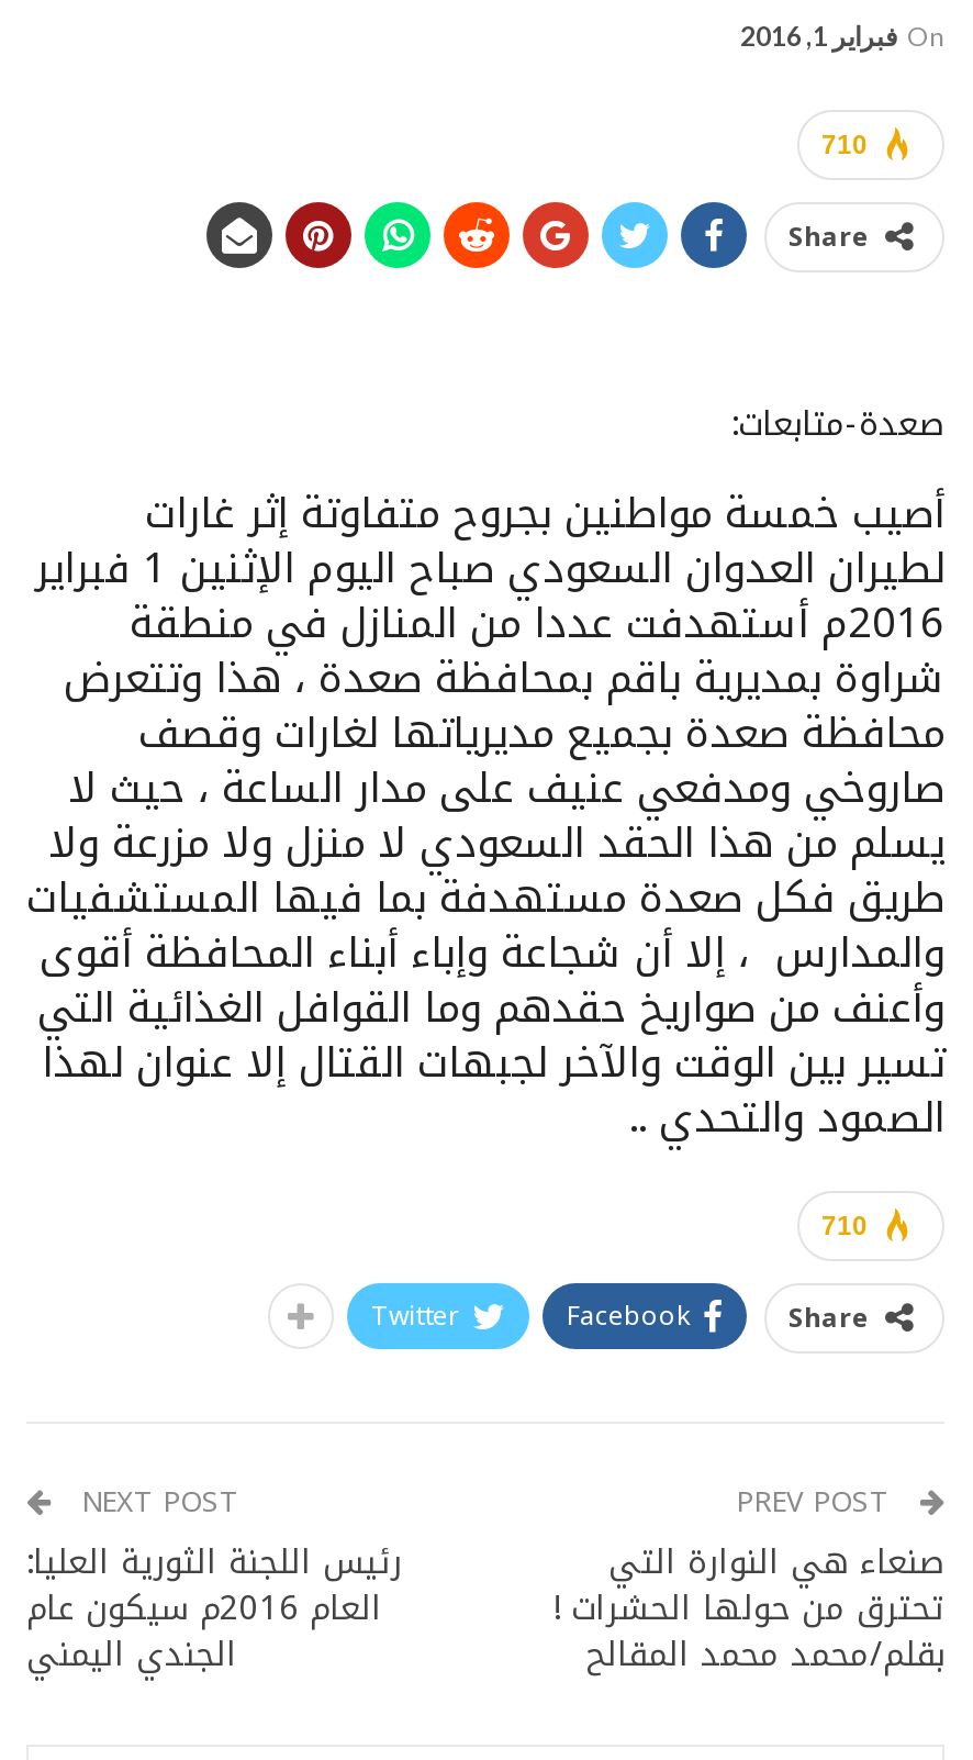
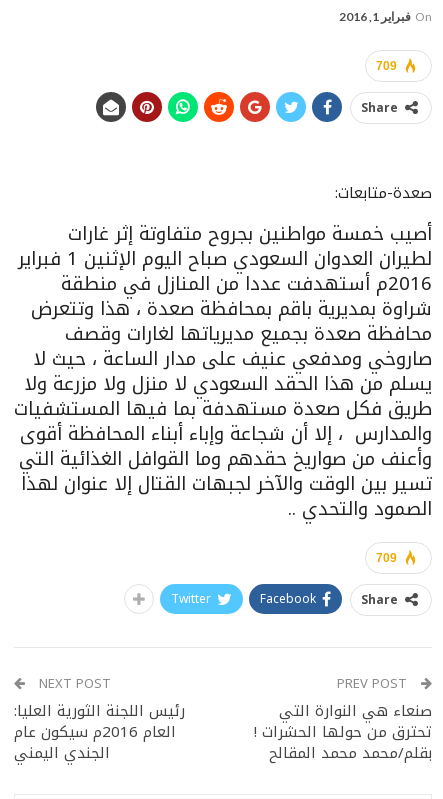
- 710
+ 709

- 710
+ 709
